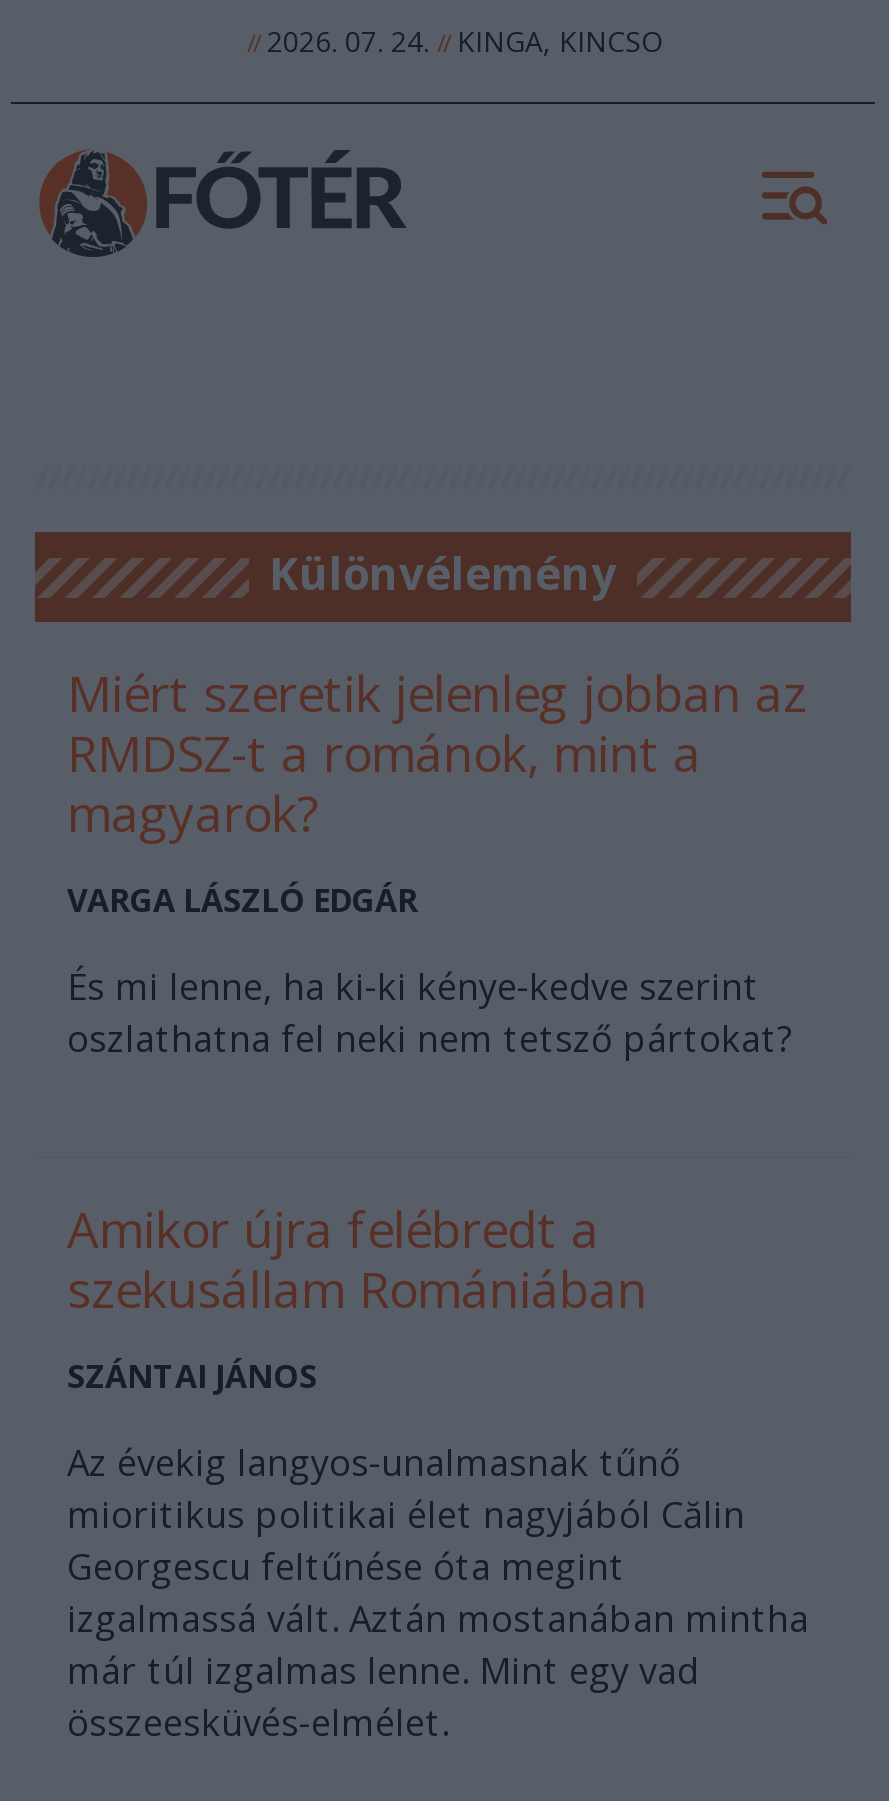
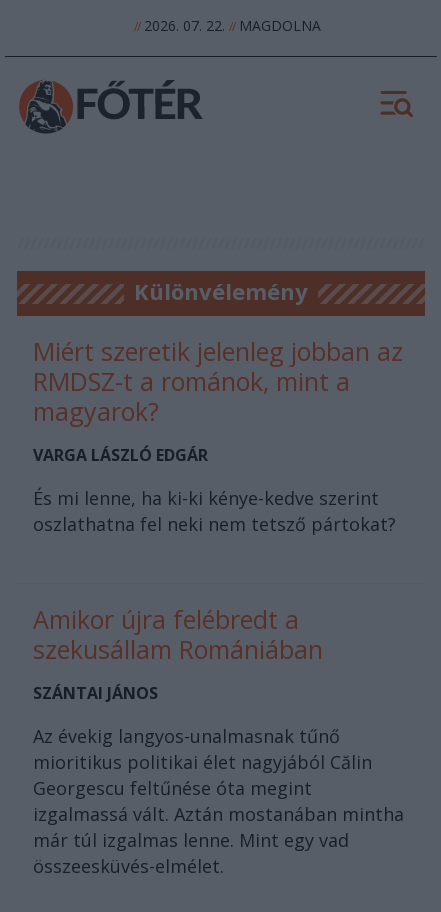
- // 2026. 07. 24. // KINGA, KINCSO
+ // 2026. 07. 22. // MAGDOLNA
